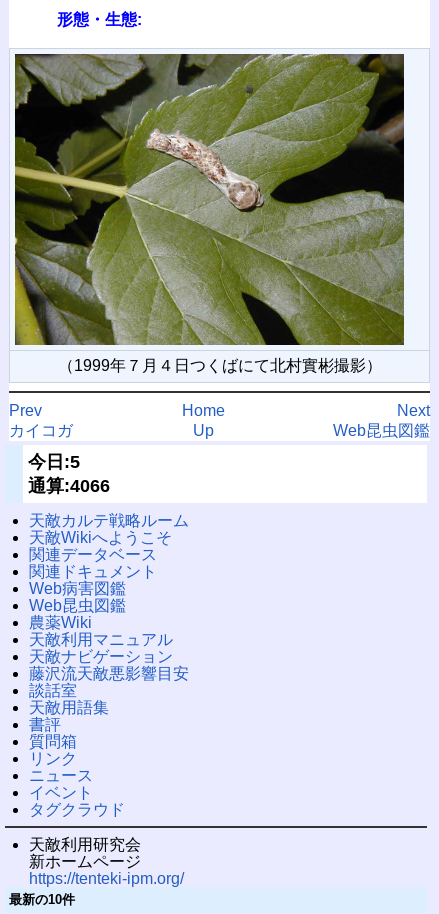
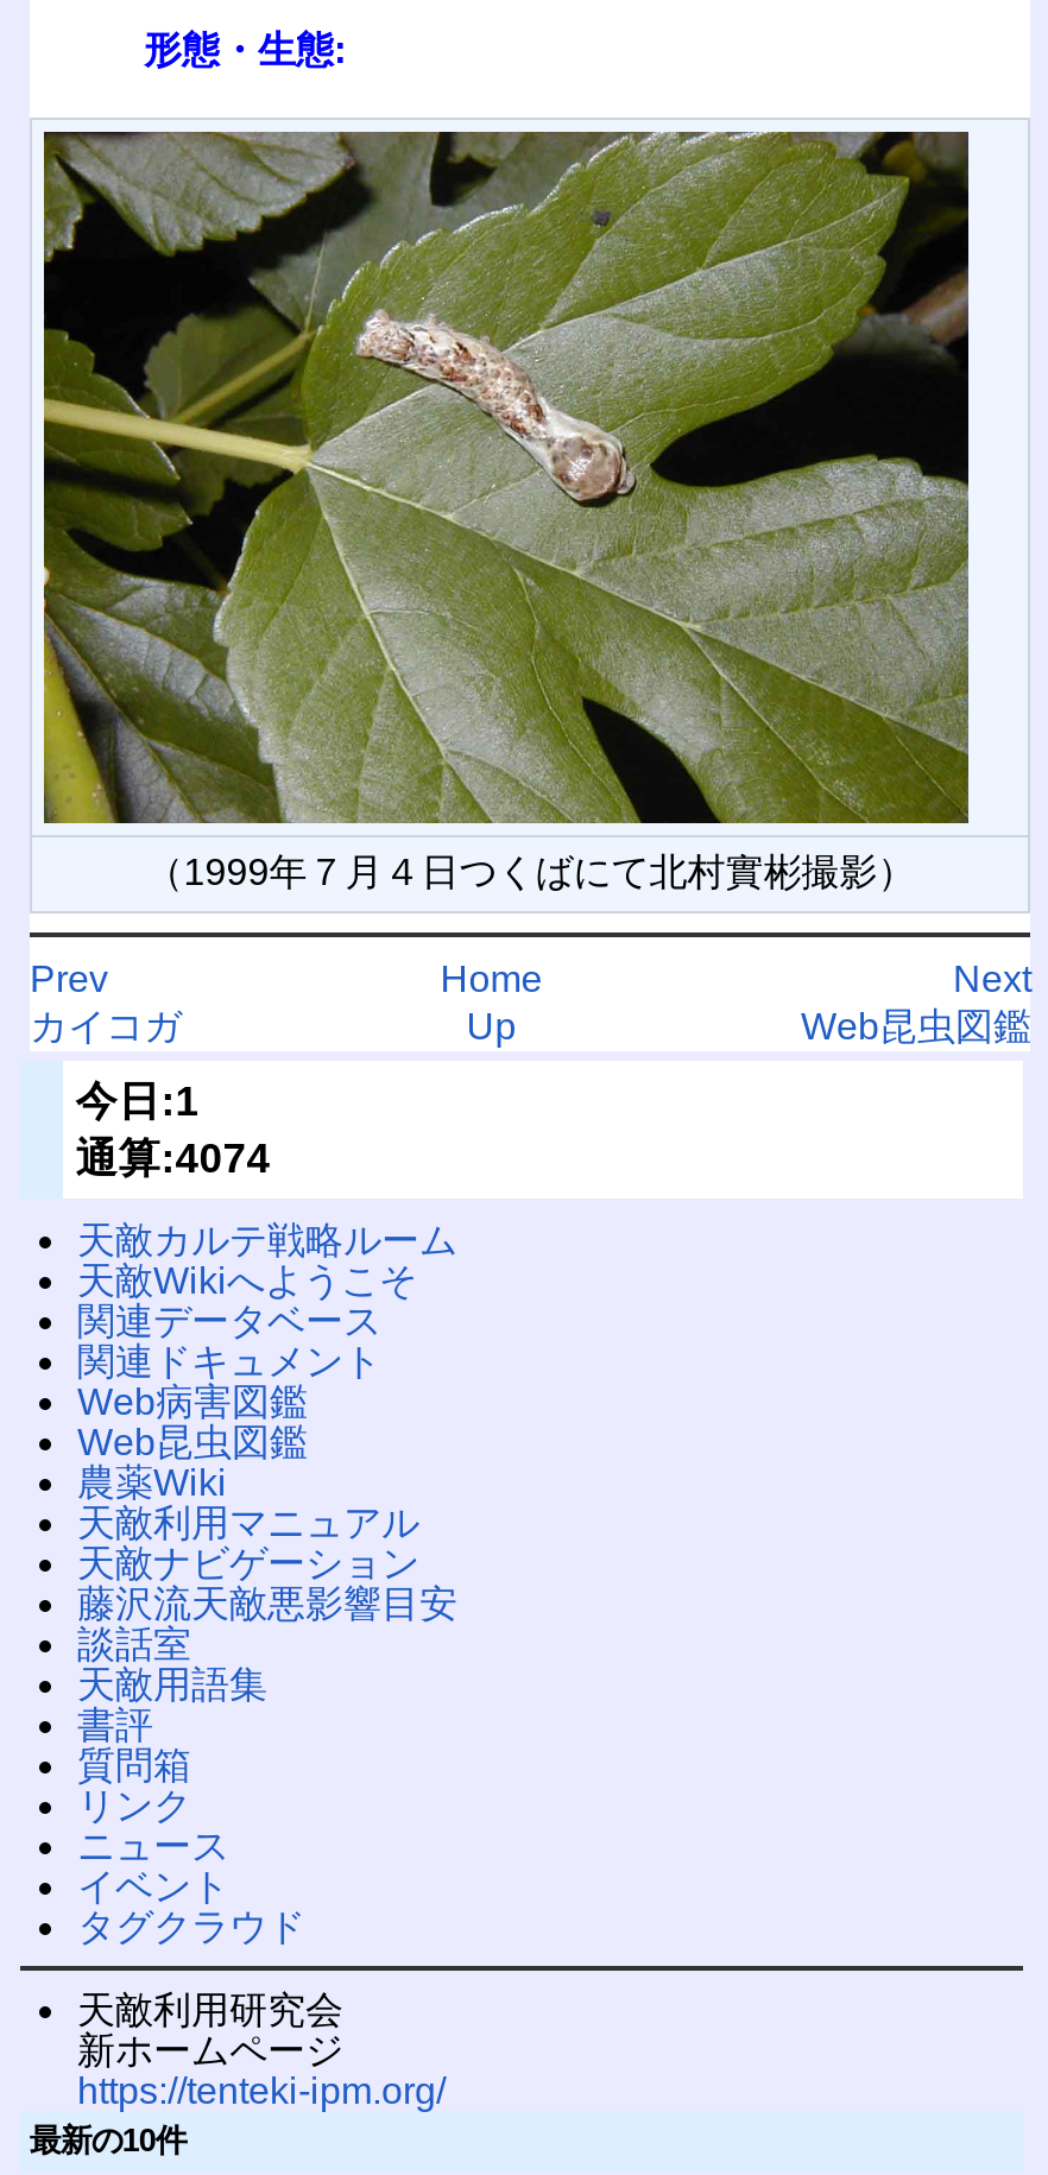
- 今日:5
+ 今日:1

- 通算:4066
+ 通算:4074
